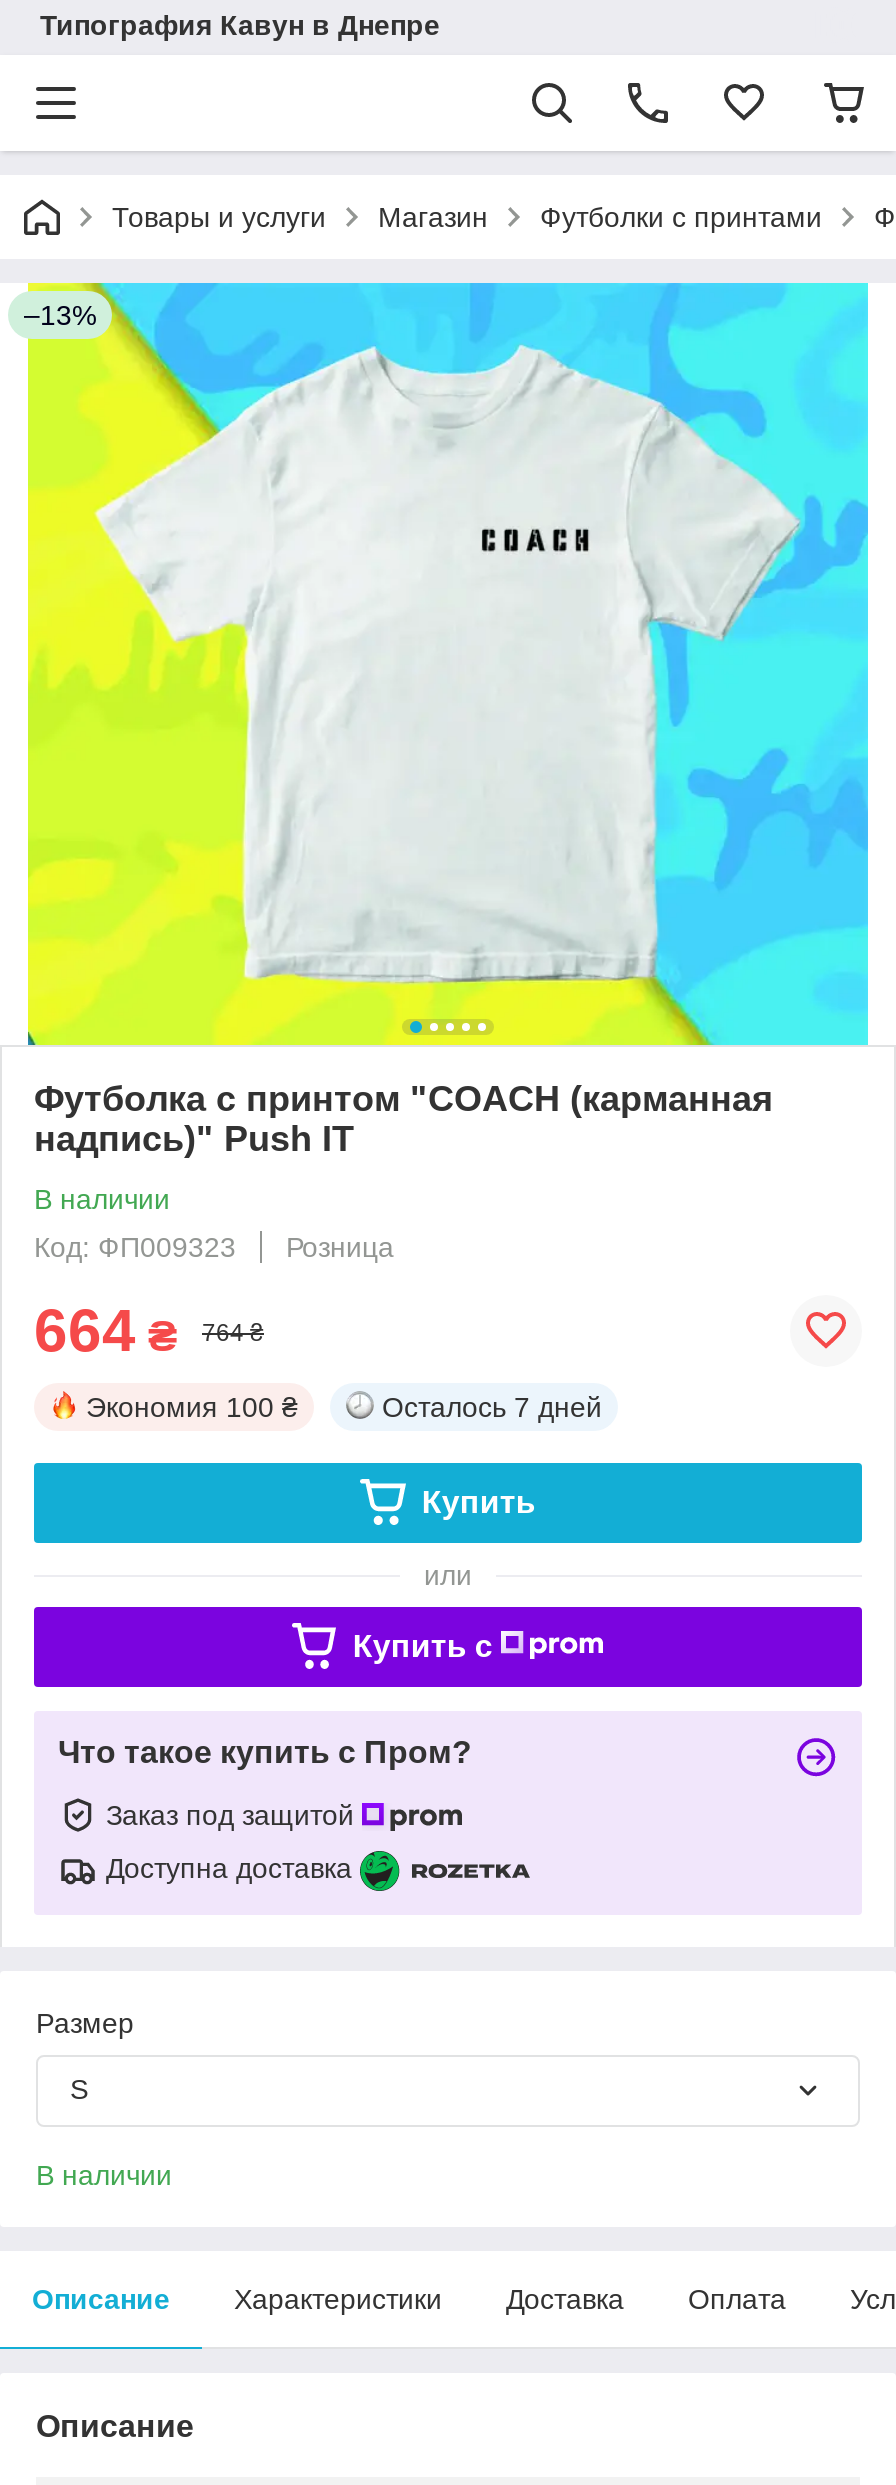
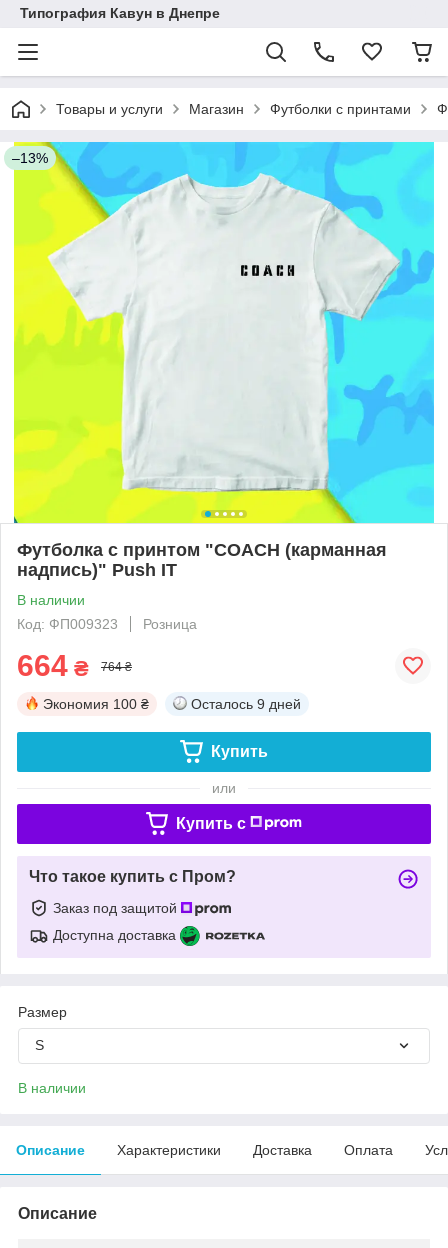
- Осталось 7 дней
+ Осталось 9 дней
